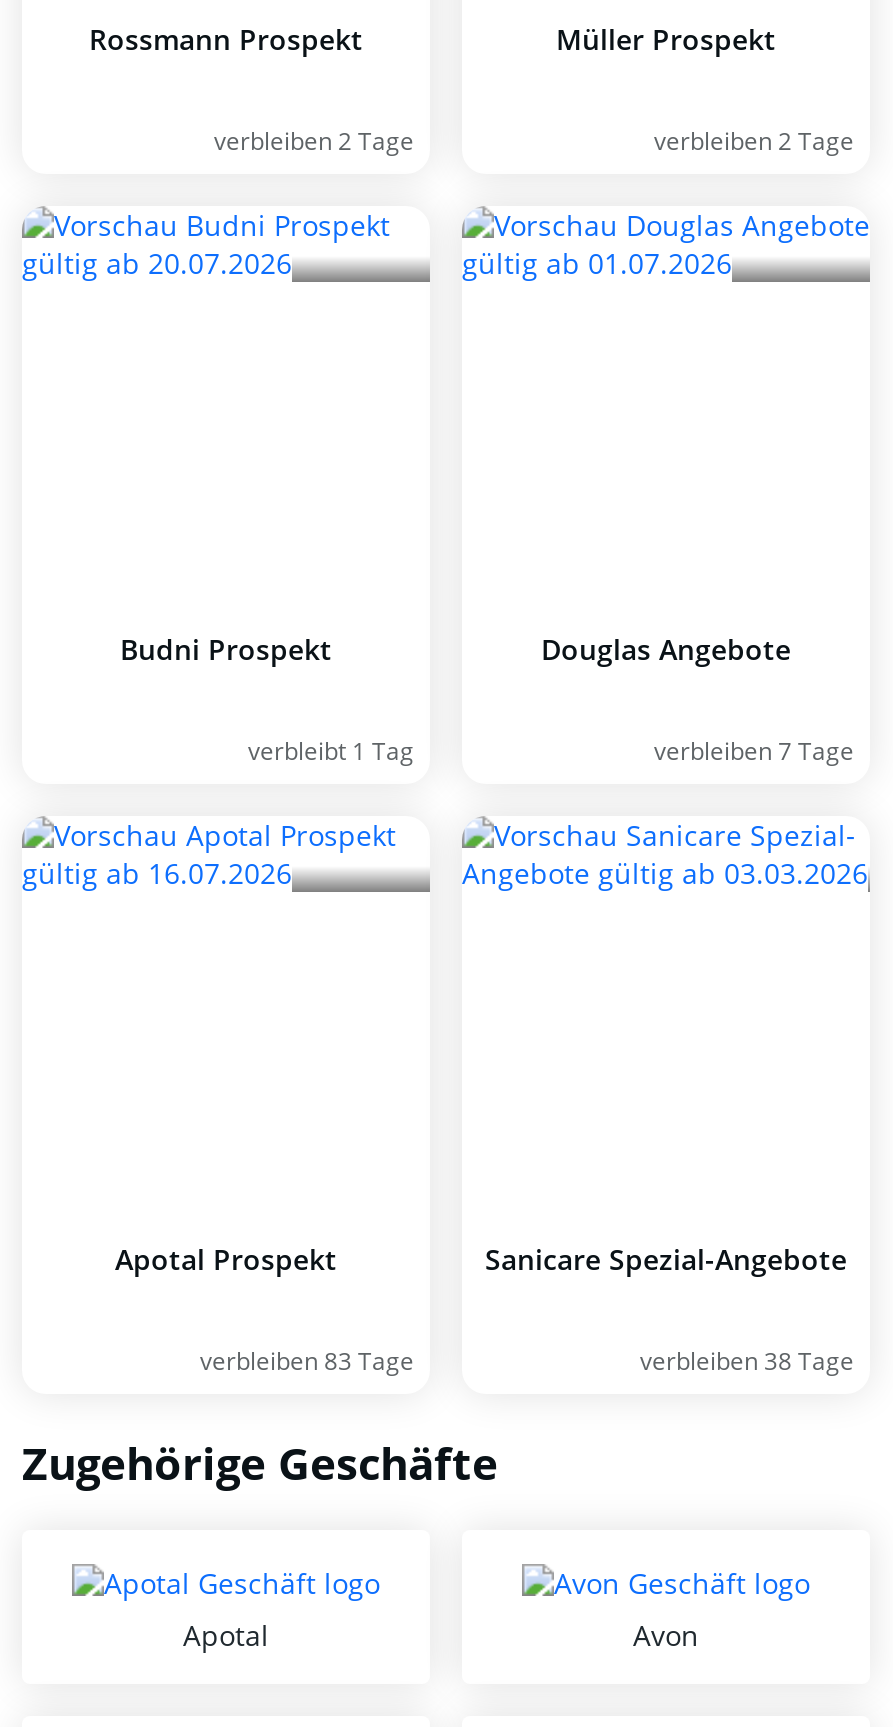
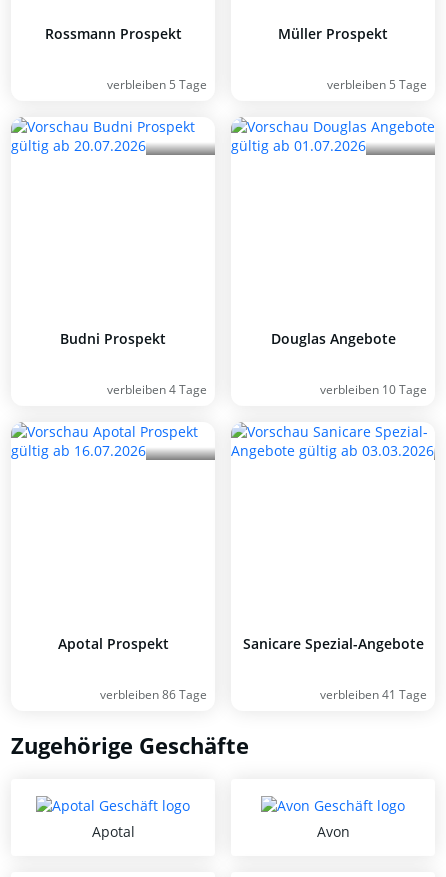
- verbleiben 2 Tage
+ verbleiben 5 Tage

- verbleiben 2 Tage
+ verbleiben 5 Tage

- verbleibt 1 Tag
+ verbleiben 4 Tage

- verbleiben 7 Tage
+ verbleiben 10 Tage

- verbleiben 83 Tage
+ verbleiben 86 Tage

- verbleiben 38 Tage
+ verbleiben 41 Tage
